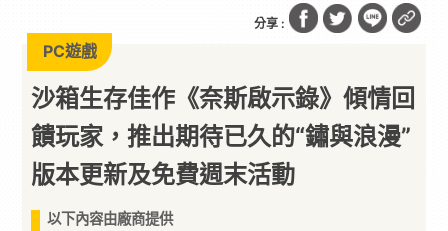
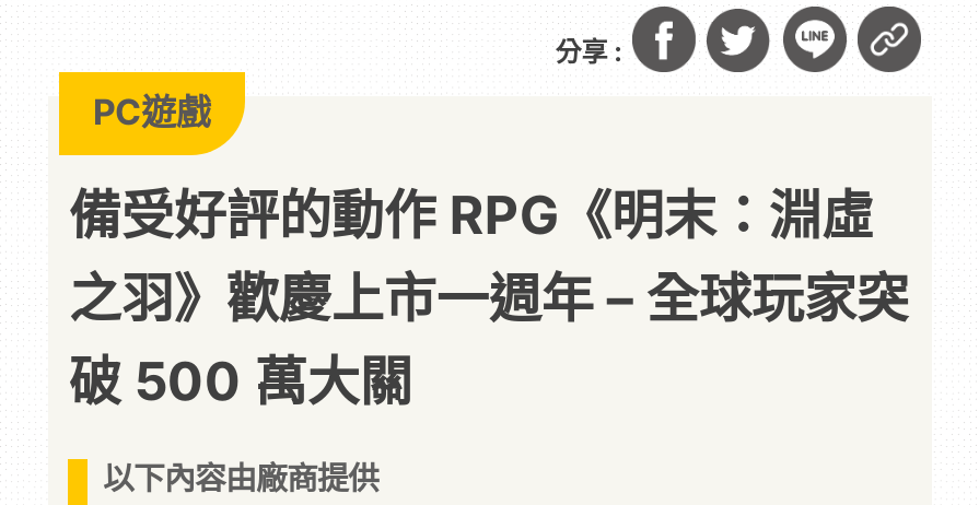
- 沙箱生存佳作《奈斯啟示錄》傾情回
- 饋玩家，推出期待已久的“鏽與浪漫”
- 版本更新及免費週末活動
+ 備受好評的動作 RPG《明末：淵虛
+ 之羽》歡慶上市一週年 – 全球玩家突
+ 破 500 萬大關
